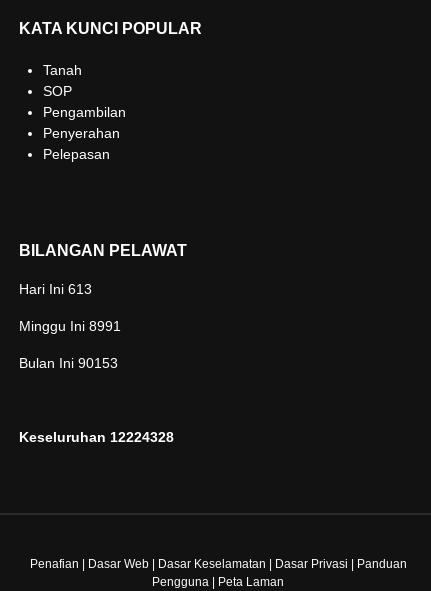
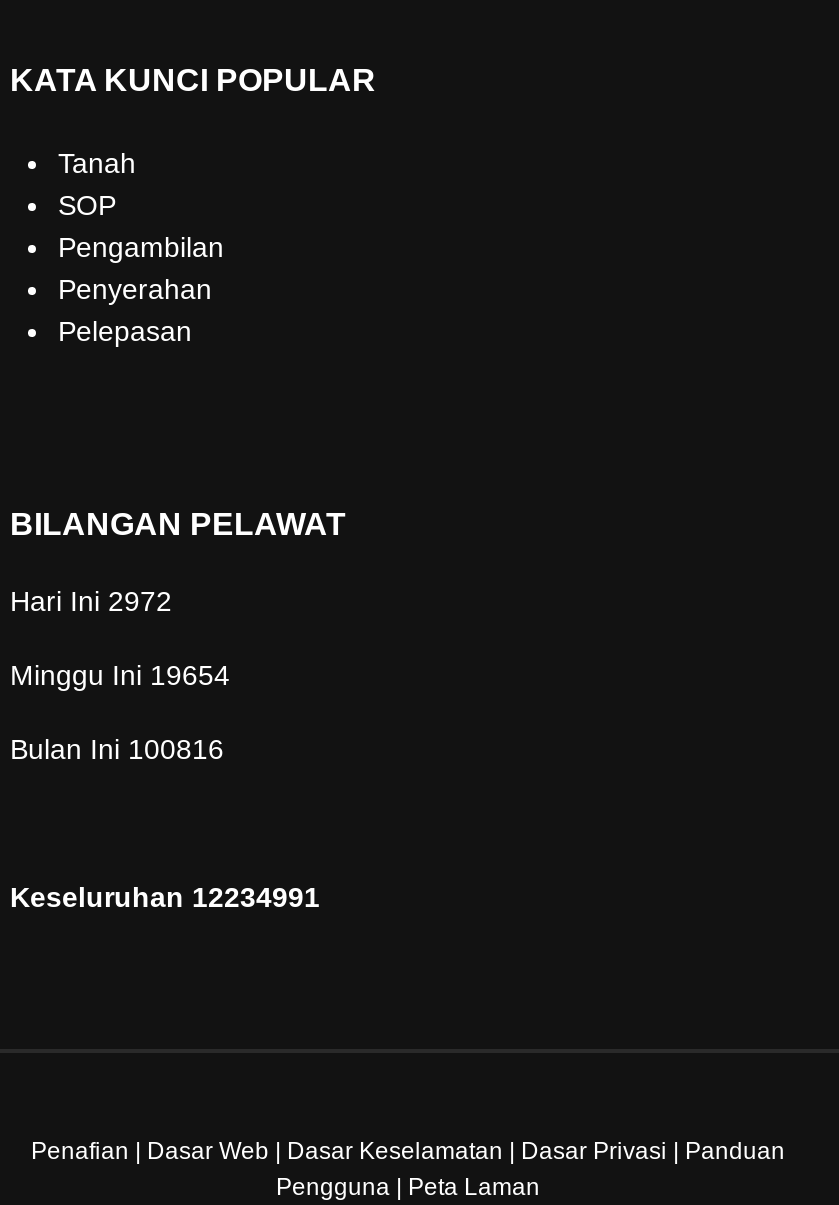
- Hari Ini 613
+ Hari Ini 2972

- Minggu Ini 8991
+ Minggu Ini 19654

- Bulan Ini 90153
+ Bulan Ini 100816

- Keseluruhan 12224328
+ Keseluruhan 12234991
